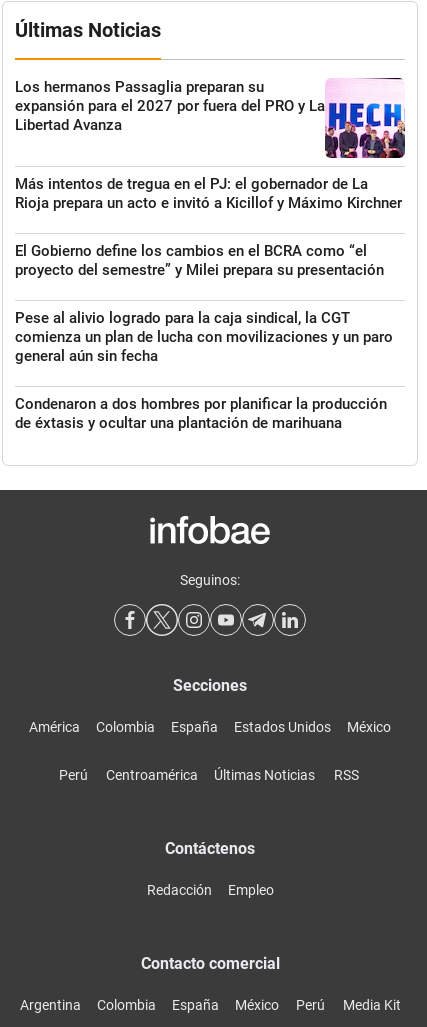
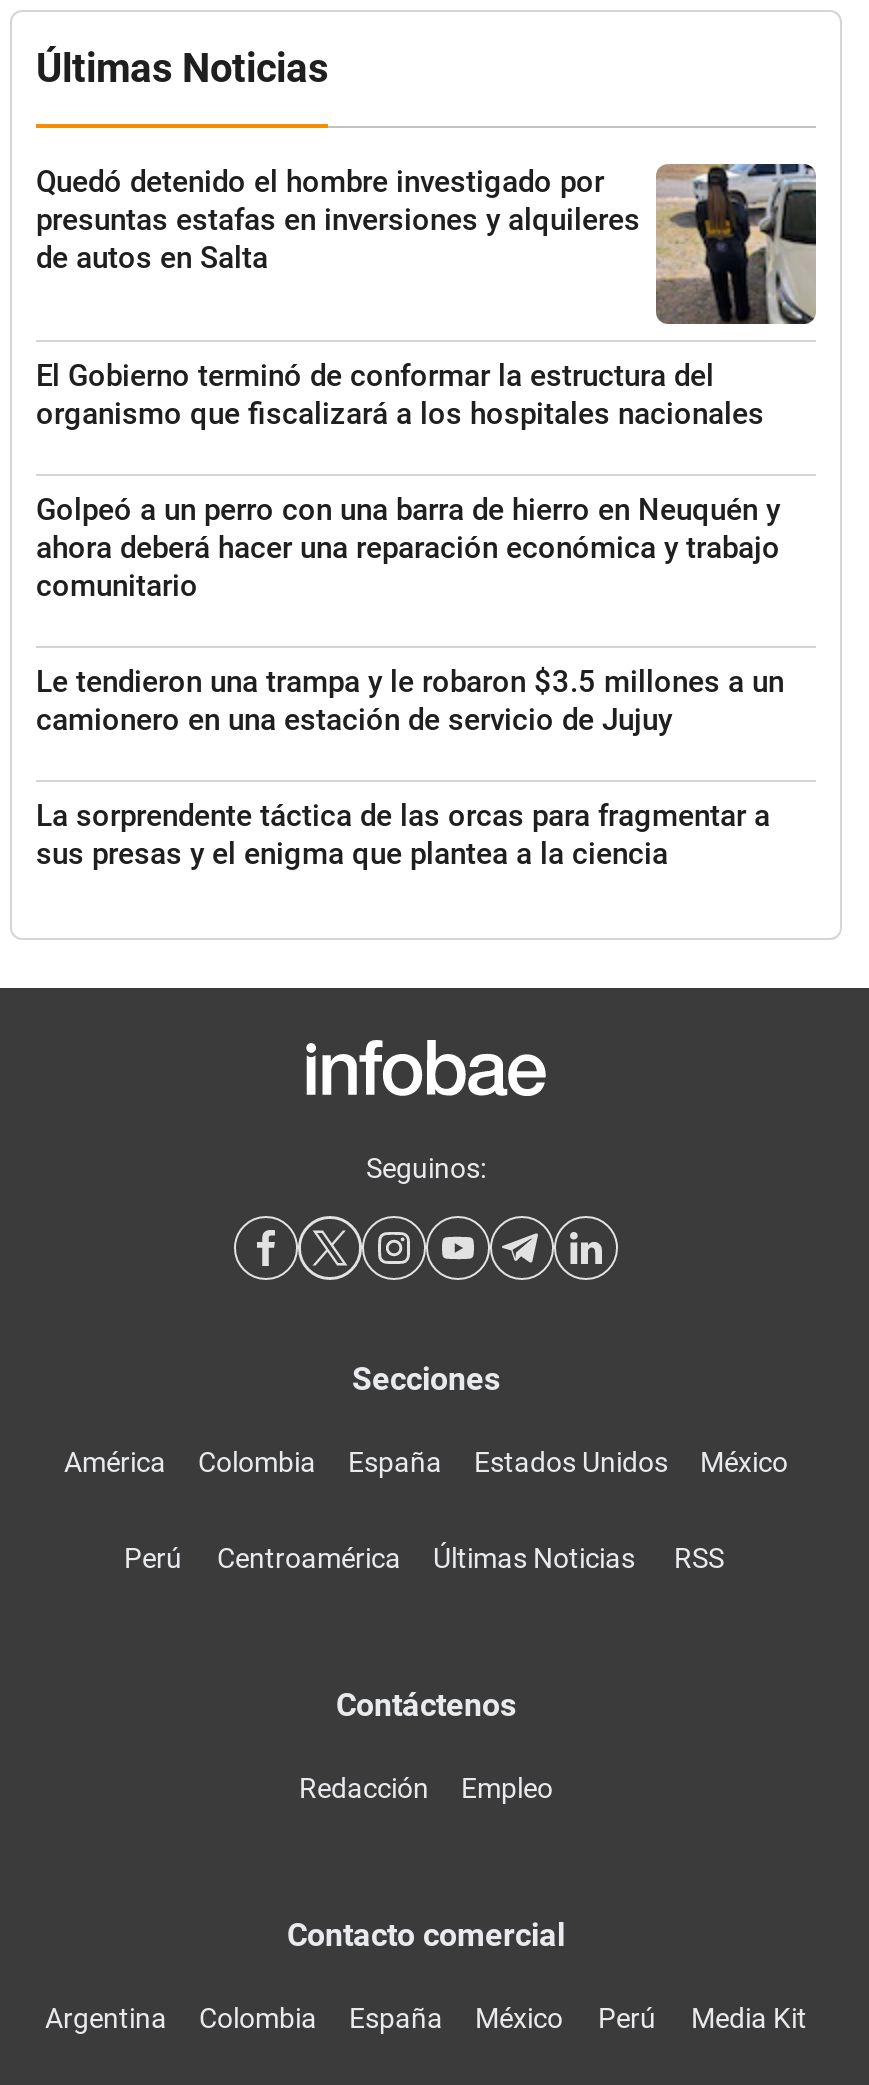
- [image]
- Los hermanos Passaglia preparan su
- expansión para el 2027 por fuera del PRO y La
- Libertad Avanza
+ [image]
+ Quedó detenido el hombre investigado por
+ presuntas estafas en inversiones y alquileres
+ de autos en Salta

- Más intentos de tregua en el PJ: el gobernador de La
- Rioja prepara un acto e invitó a Kicillof y Máximo Kirchner
+ El Gobierno terminó de conformar la estructura del
+ organismo que fiscalizará a los hospitales nacionales

- El Gobierno define los cambios en el BCRA como “el
- proyecto del semestre” y Milei prepara su presentación
+ Golpeó a un perro con una barra de hierro en Neuquén y
+ ahora deberá hacer una reparación económica y trabajo
+ comunitario

- Pese al alivio logrado para la caja sindical, la CGT
- comienza un plan de lucha con movilizaciones y un paro
- general aún sin fecha
+ Le tendieron una trampa y le robaron $3.5 millones a un
+ camionero en una estación de servicio de Jujuy

- Condenaron a dos hombres por planificar la producción
- de éxtasis y ocultar una plantación de marihuana
+ La sorprendente táctica de las orcas para fragmentar a
+ sus presas y el enigma que plantea a la ciencia
